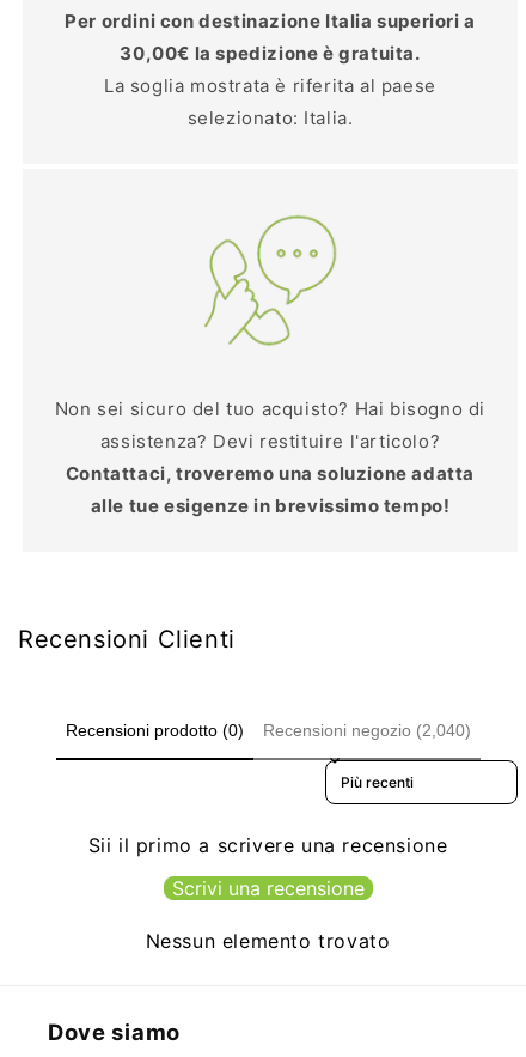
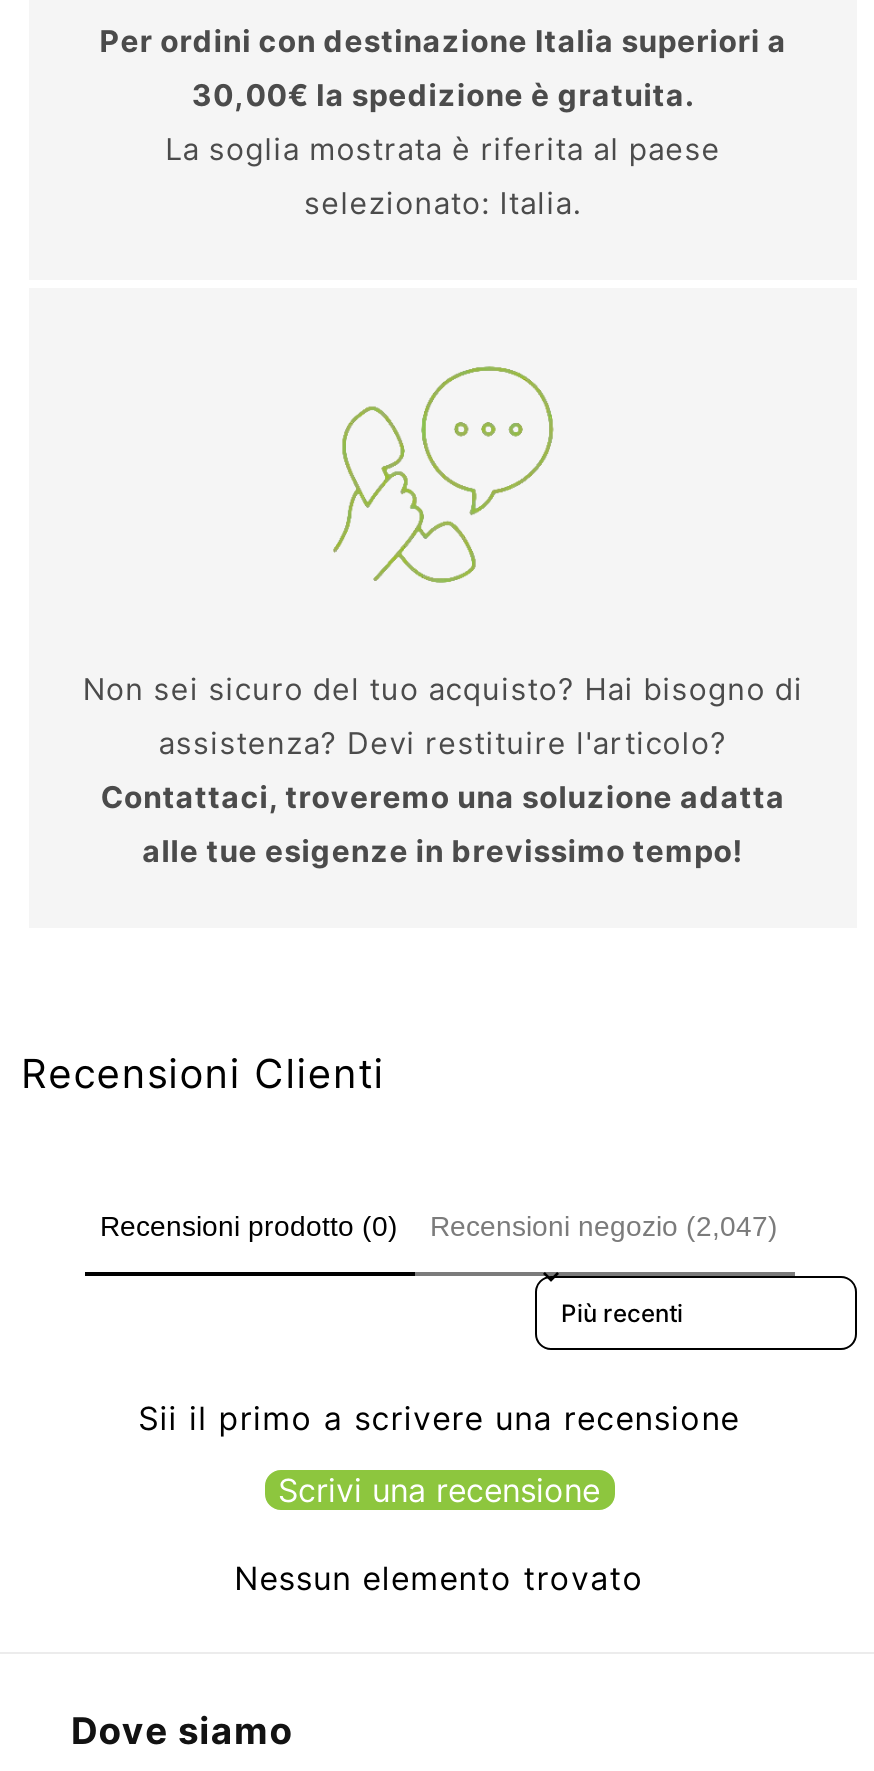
- Recensioni negozio (2,040)
+ Recensioni negozio (2,047)
